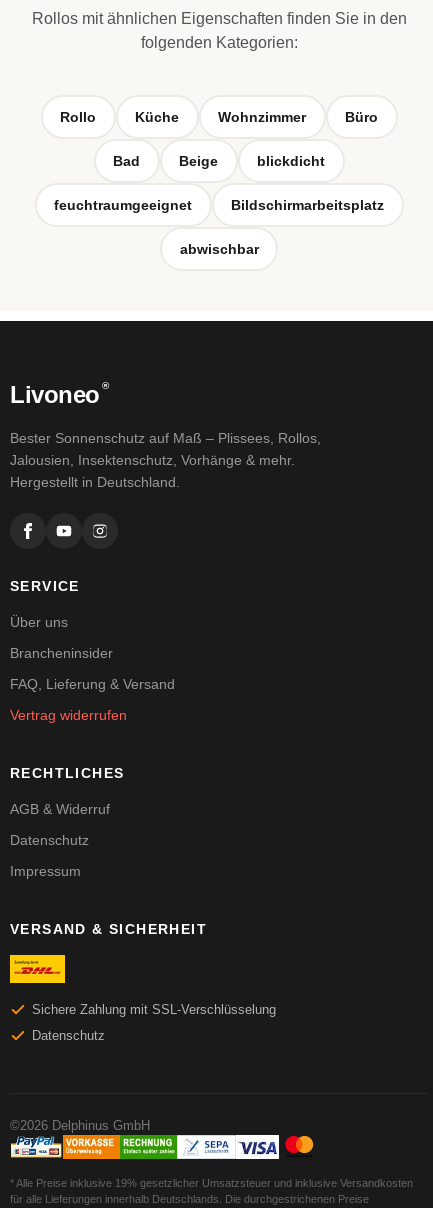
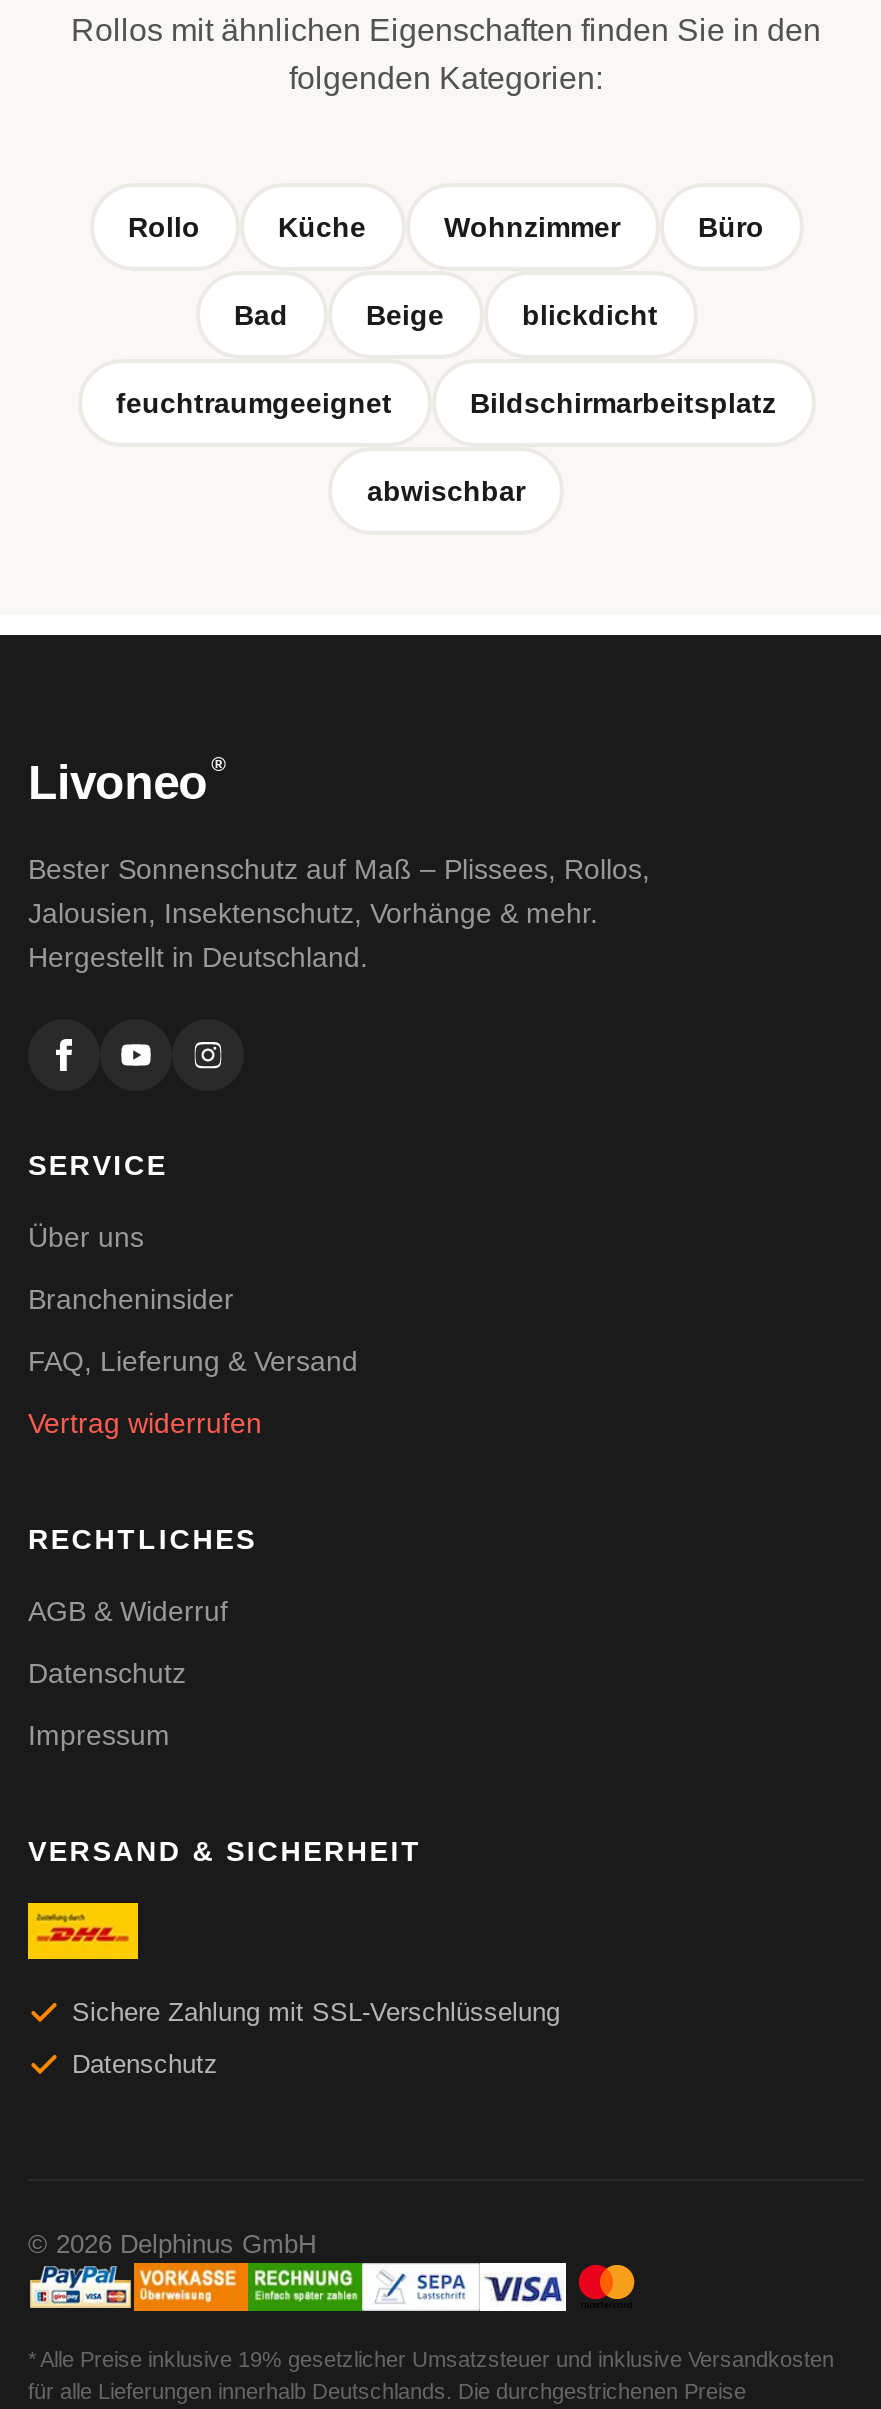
- ©2026 Delphinus GmbH
+ © 2026 Delphinus GmbH
